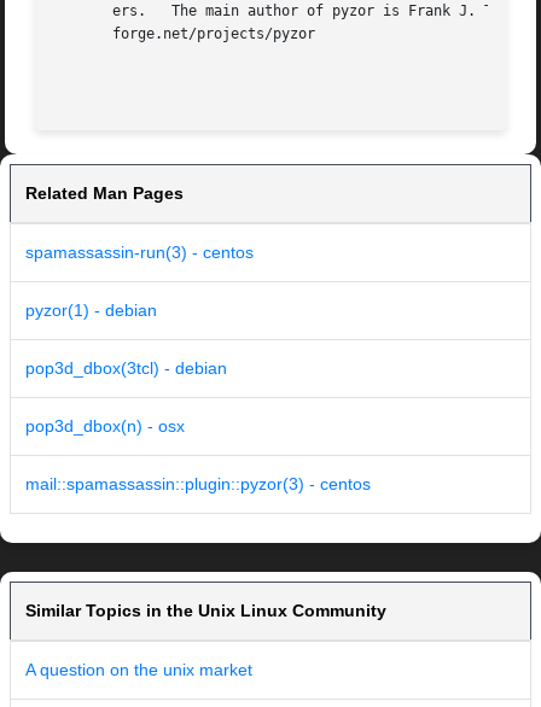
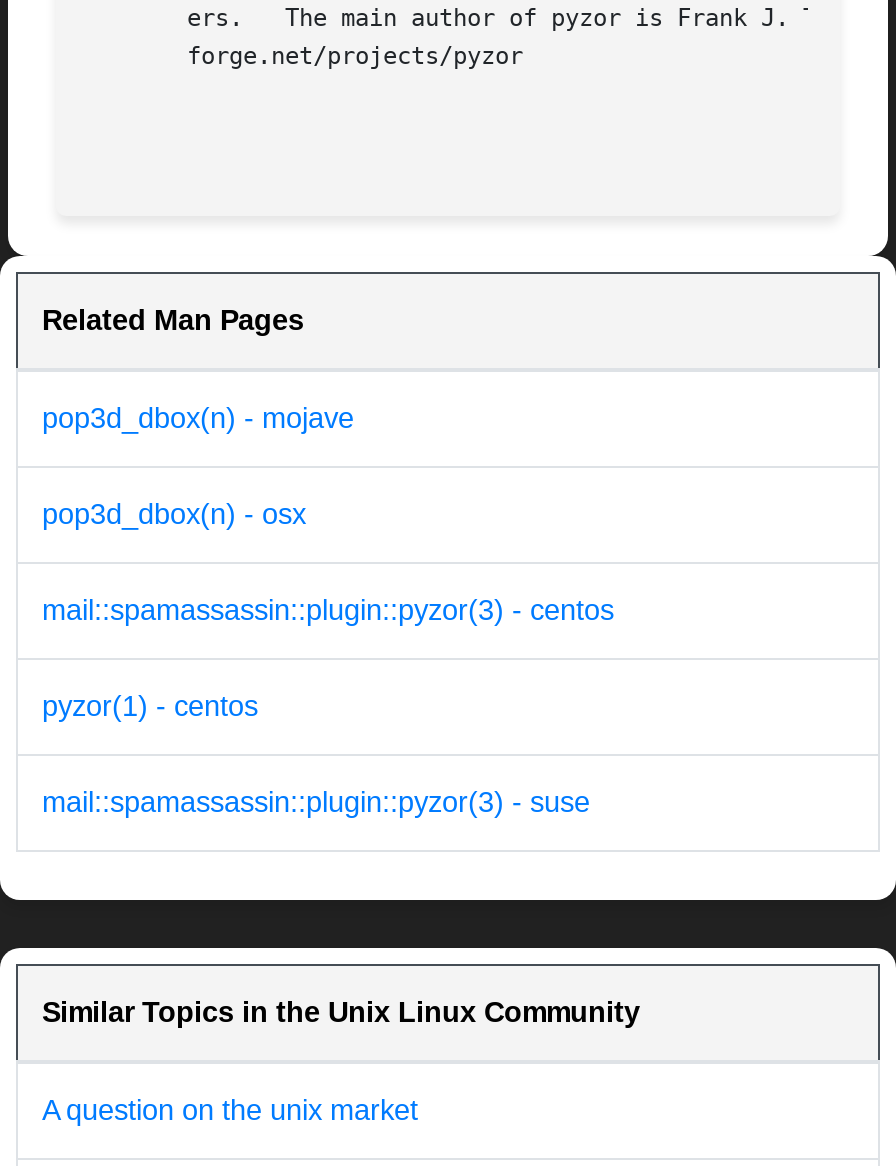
- spamassassin-run(3) - centos
- pyzor(1) - debian
- pop3d_dbox(3tcl) - debian
+ pop3d_dbox(n) - mojave

moved up: pop3d_dbox(n) - osx | mail::spamassassin::plugin::pyzor(3) - centos

+ pyzor(1) - centos
+ mail::spamassassin::plugin::pyzor(3) - suse
